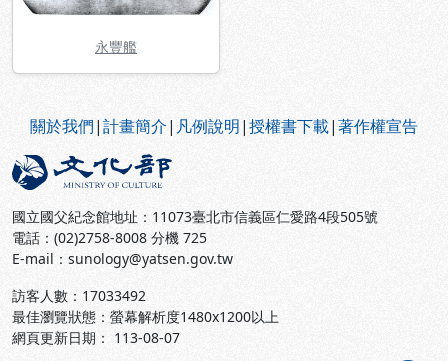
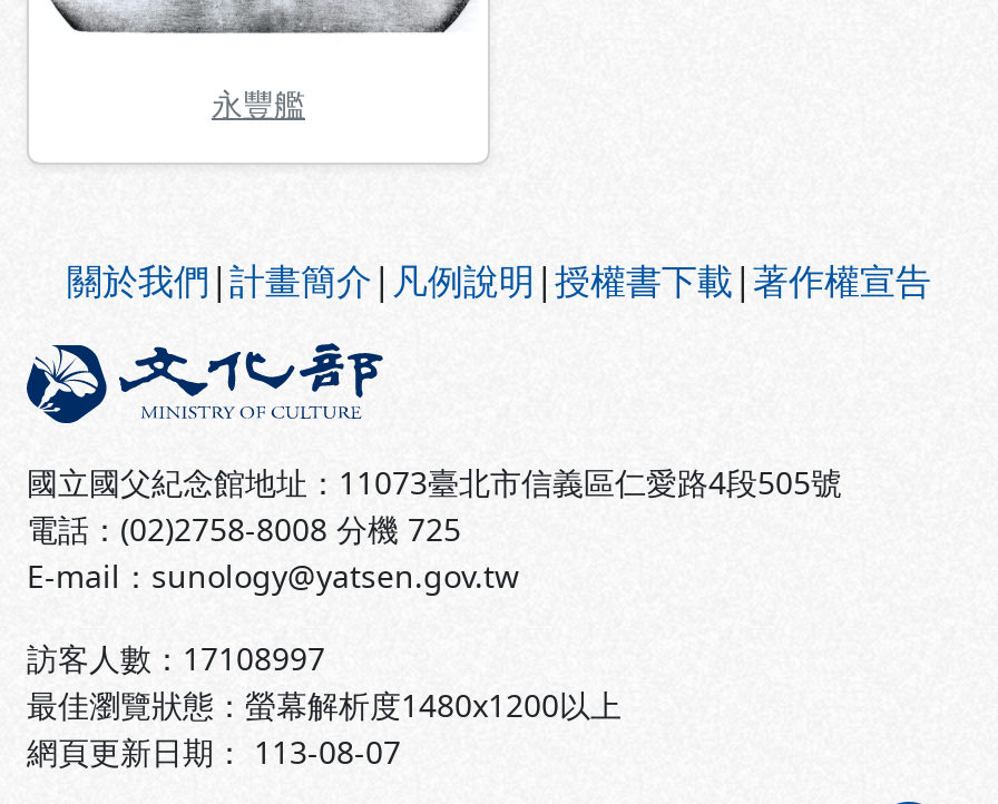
- 訪客人數：17033492
+ 訪客人數：17108997
